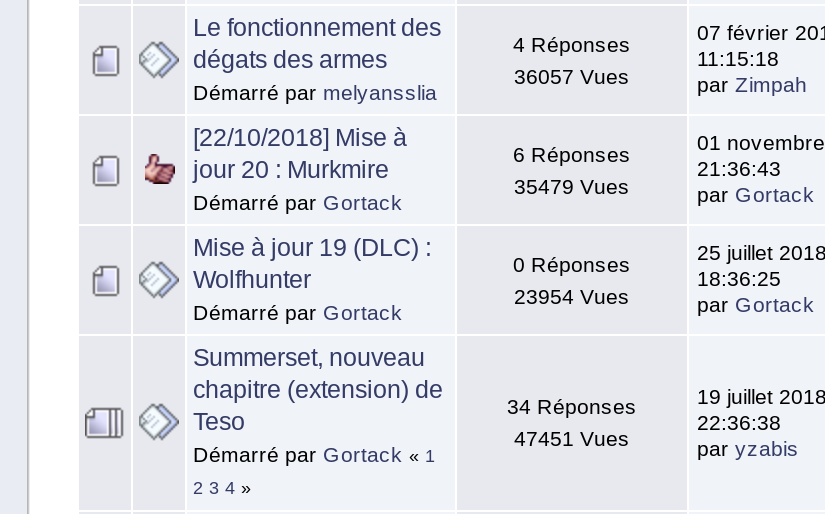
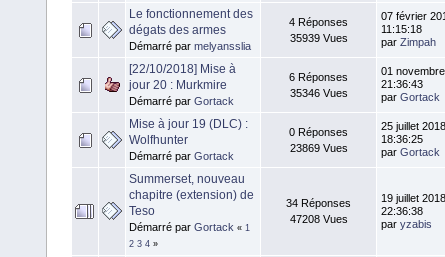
- 36057 Vues
+ 35939 Vues

- 35479 Vues
+ 35346 Vues

- 23954 Vues
+ 23869 Vues

- 47451 Vues
+ 47208 Vues
